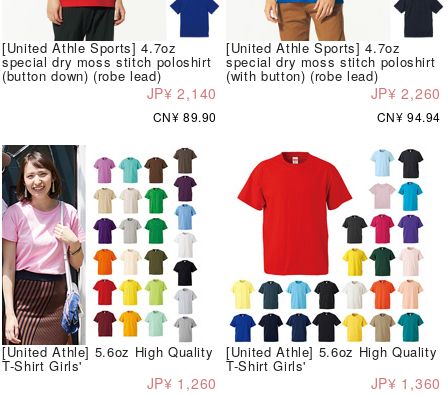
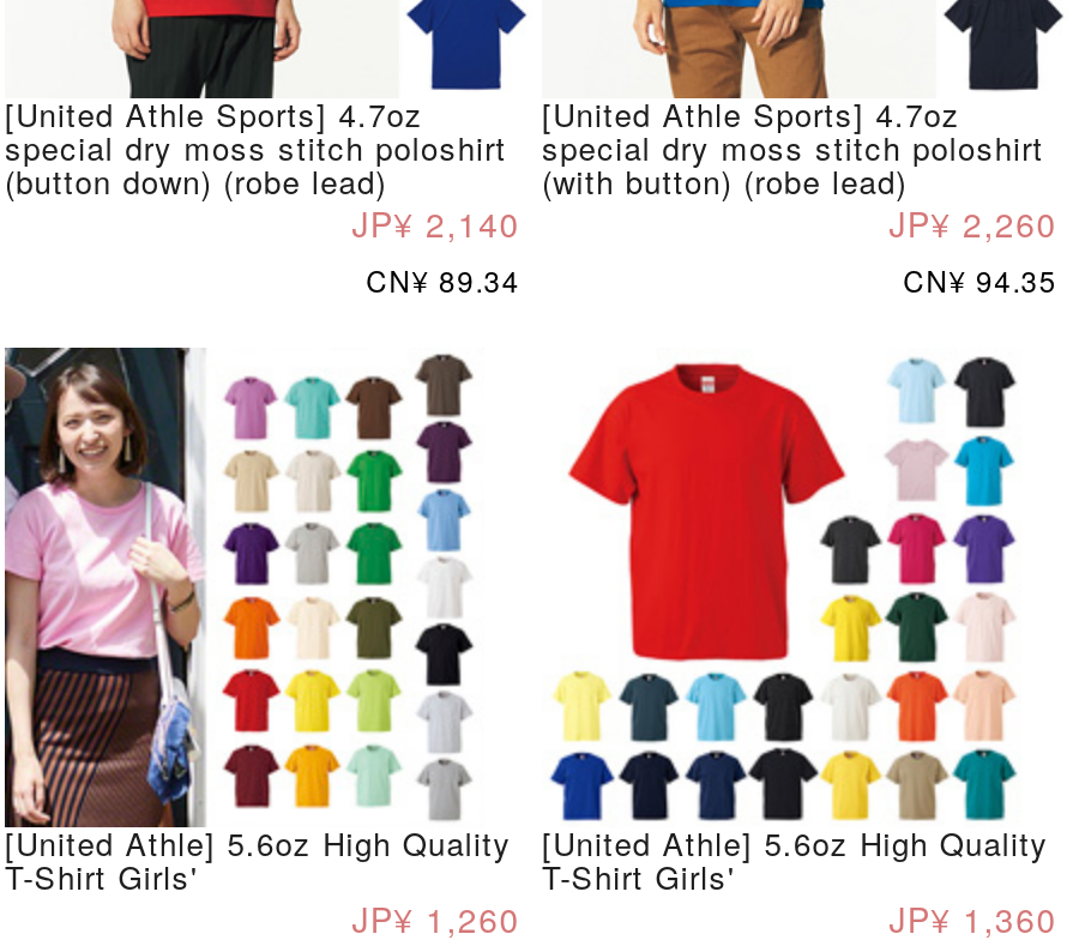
- CN¥ 89.90
+ CN¥ 89.34

- CN¥ 94.94
+ CN¥ 94.35
